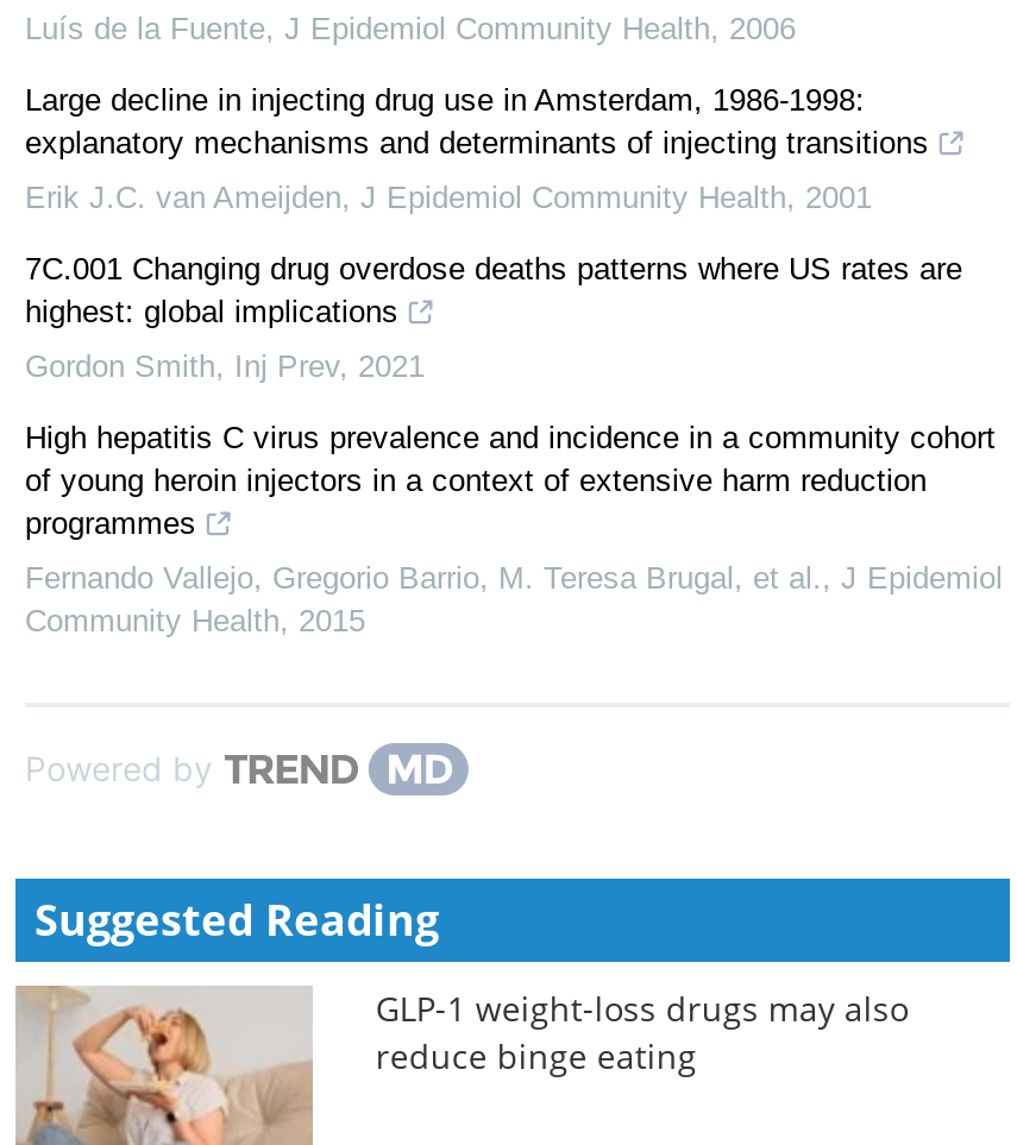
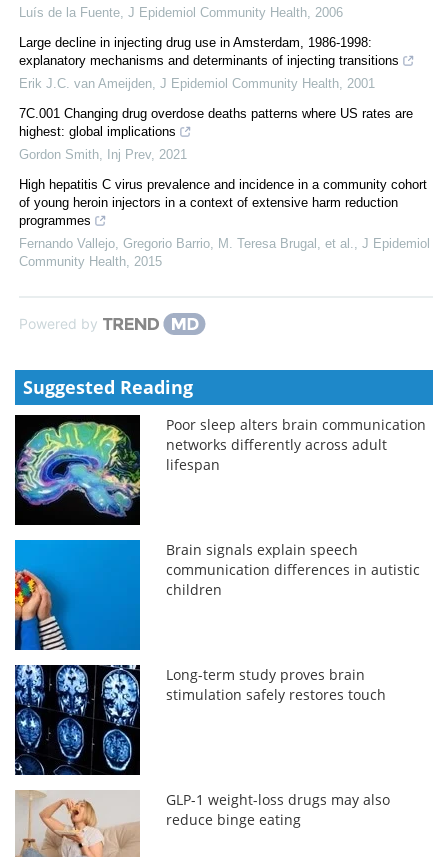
+ [image]
+ Poor sleep alters brain communication
+ networks differently across adult
+ lifespan

+ [image]
+ Brain signals explain speech
+ communication differences in autistic
+ children

+ [image]
+ Long-term study proves brain
+ stimulation safely restores touch
